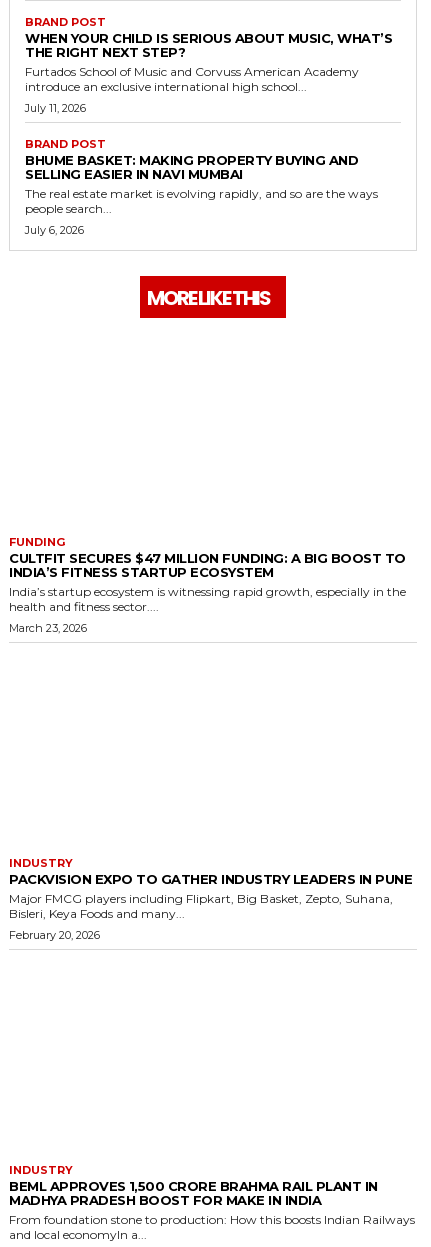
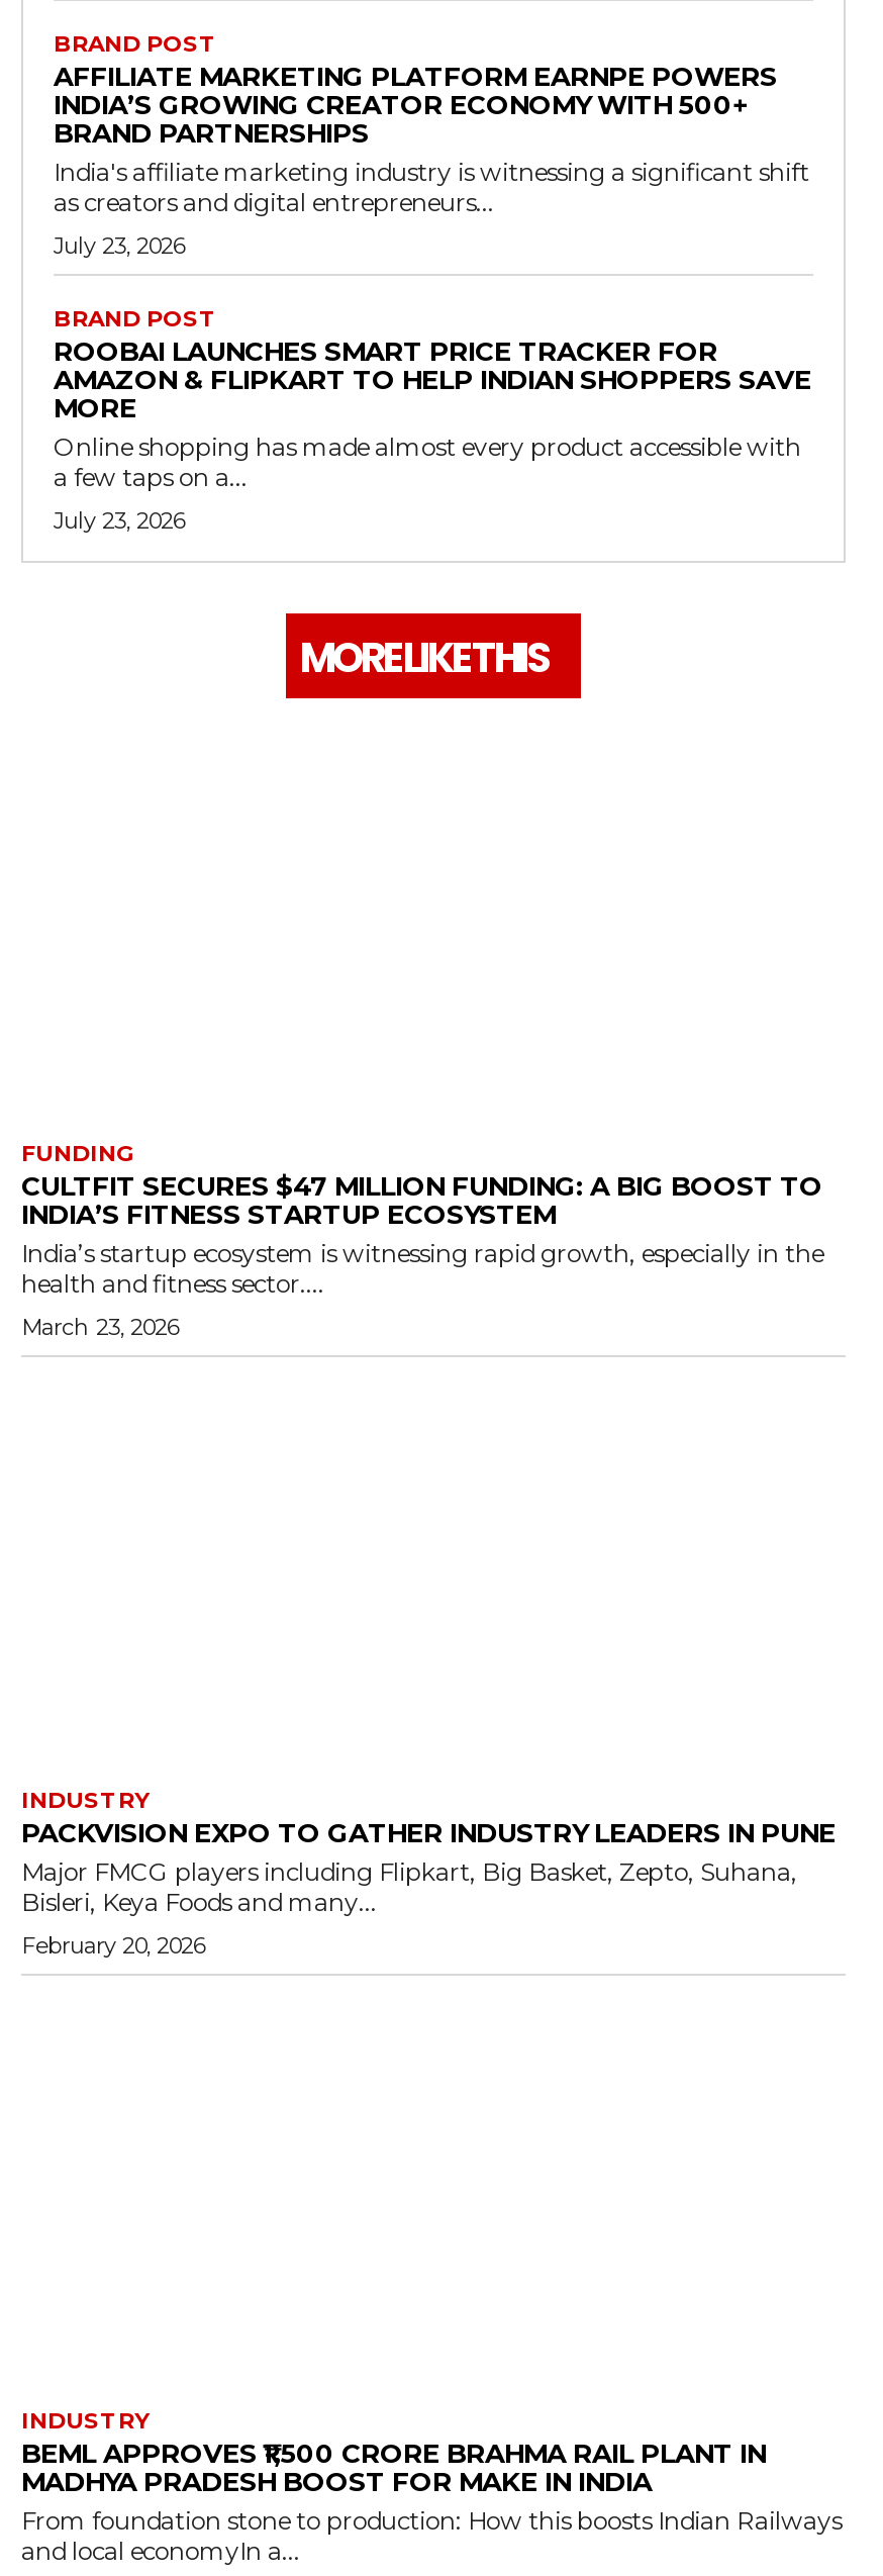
- WHEN YOUR CHILD IS SERIOUS ABOUT MUSIC, WHAT’S
- THE RIGHT NEXT STEP?
- Furtados School of Music and Corvuss American Academy
- introduce an exclusive international high school...
+ AFFILIATE MARKETING PLATFORM EARNPE POWERS
+ INDIA’S GROWING CREATOR ECONOMY WITH 500+
+ BRAND PARTNERSHIPS
+ India's affiliate marketing industry is witnessing a significant shift
+ as creators and digital entrepreneurs...

- July 11, 2026
+ July 23, 2026

- BHUME BASKET: MAKING PROPERTY BUYING AND
- SELLING EASIER IN NAVI MUMBAI
- The real estate market is evolving rapidly, and so are the ways
- people search...
+ ROOBAI LAUNCHES SMART PRICE TRACKER FOR
+ AMAZON & FLIPKART TO HELP INDIAN SHOPPERS SAVE
+ MORE
+ Online shopping has made almost every product accessible with
+ a few taps on a...

- July 6, 2026
+ July 23, 2026
